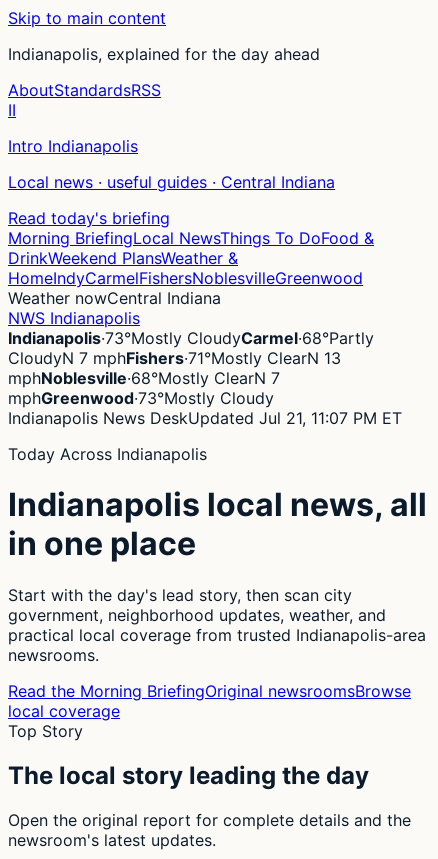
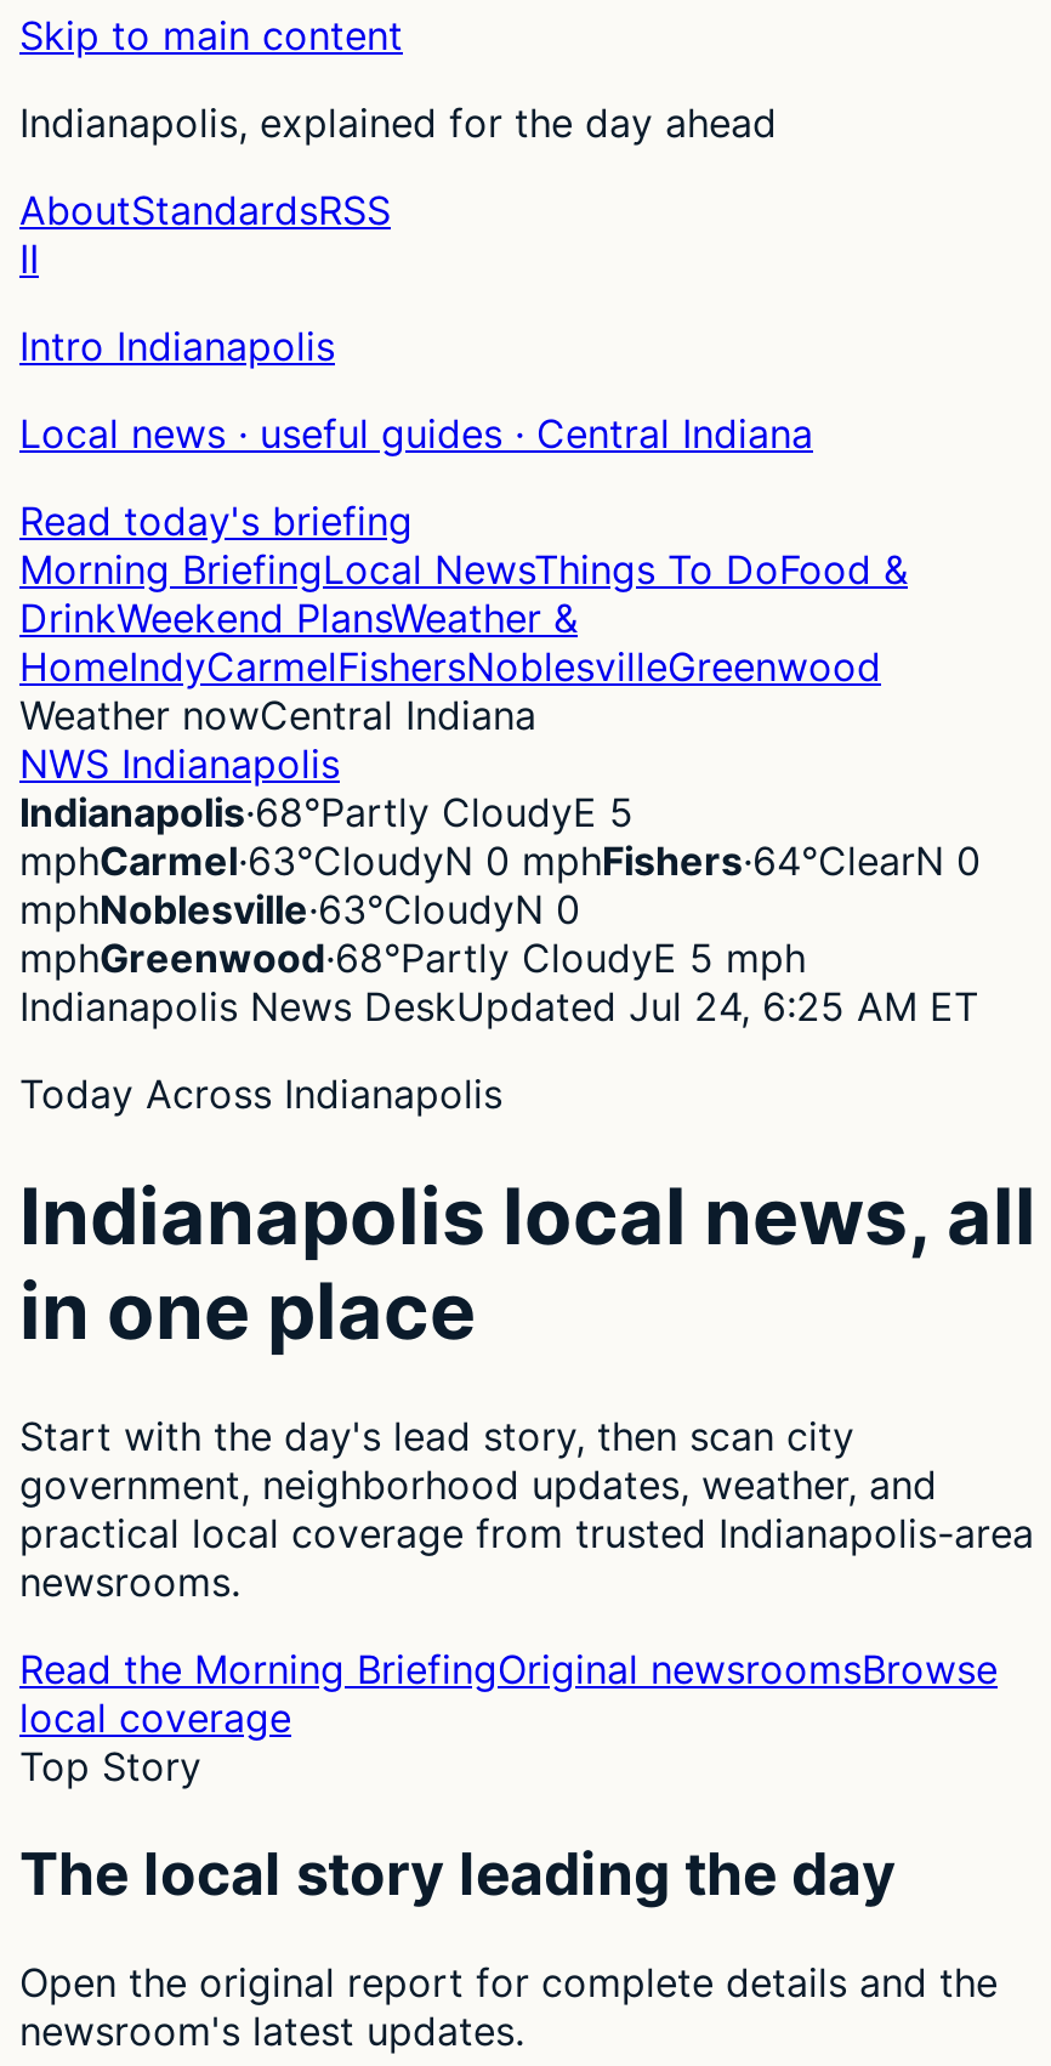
- Indianapolis·73°Mostly CloudyCarmel·68°Partly
- CloudyN 7 mphFishers·71°Mostly ClearN 13
- mphNoblesville·68°Mostly ClearN 7
- mphGreenwood·73°Mostly Cloudy
- Indianapolis News DeskUpdated Jul 21, 11:07 PM ET
+ Indianapolis·68°Partly CloudyE 5
+ mphCarmel·63°CloudyN 0 mphFishers·64°ClearN 0
+ mphNoblesville·63°CloudyN 0
+ mphGreenwood·68°Partly CloudyE 5 mph
+ Indianapolis News DeskUpdated Jul 24, 6:25 AM ET
